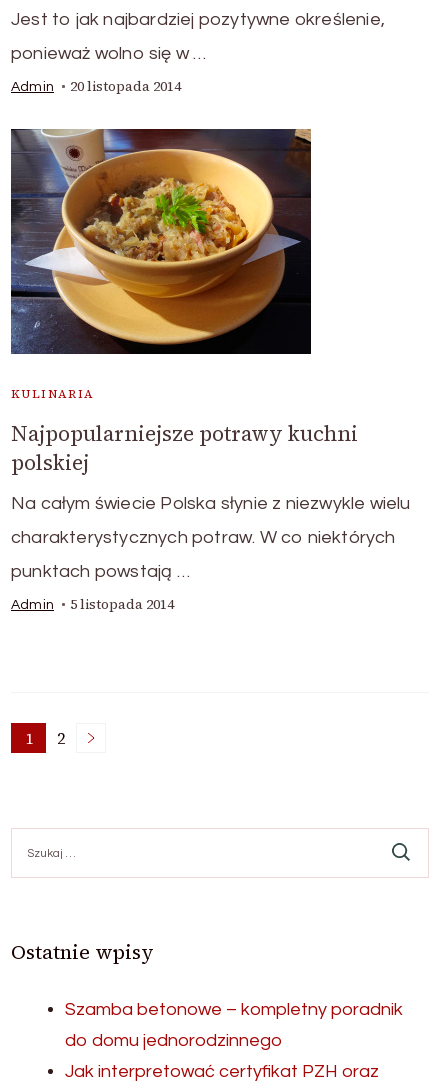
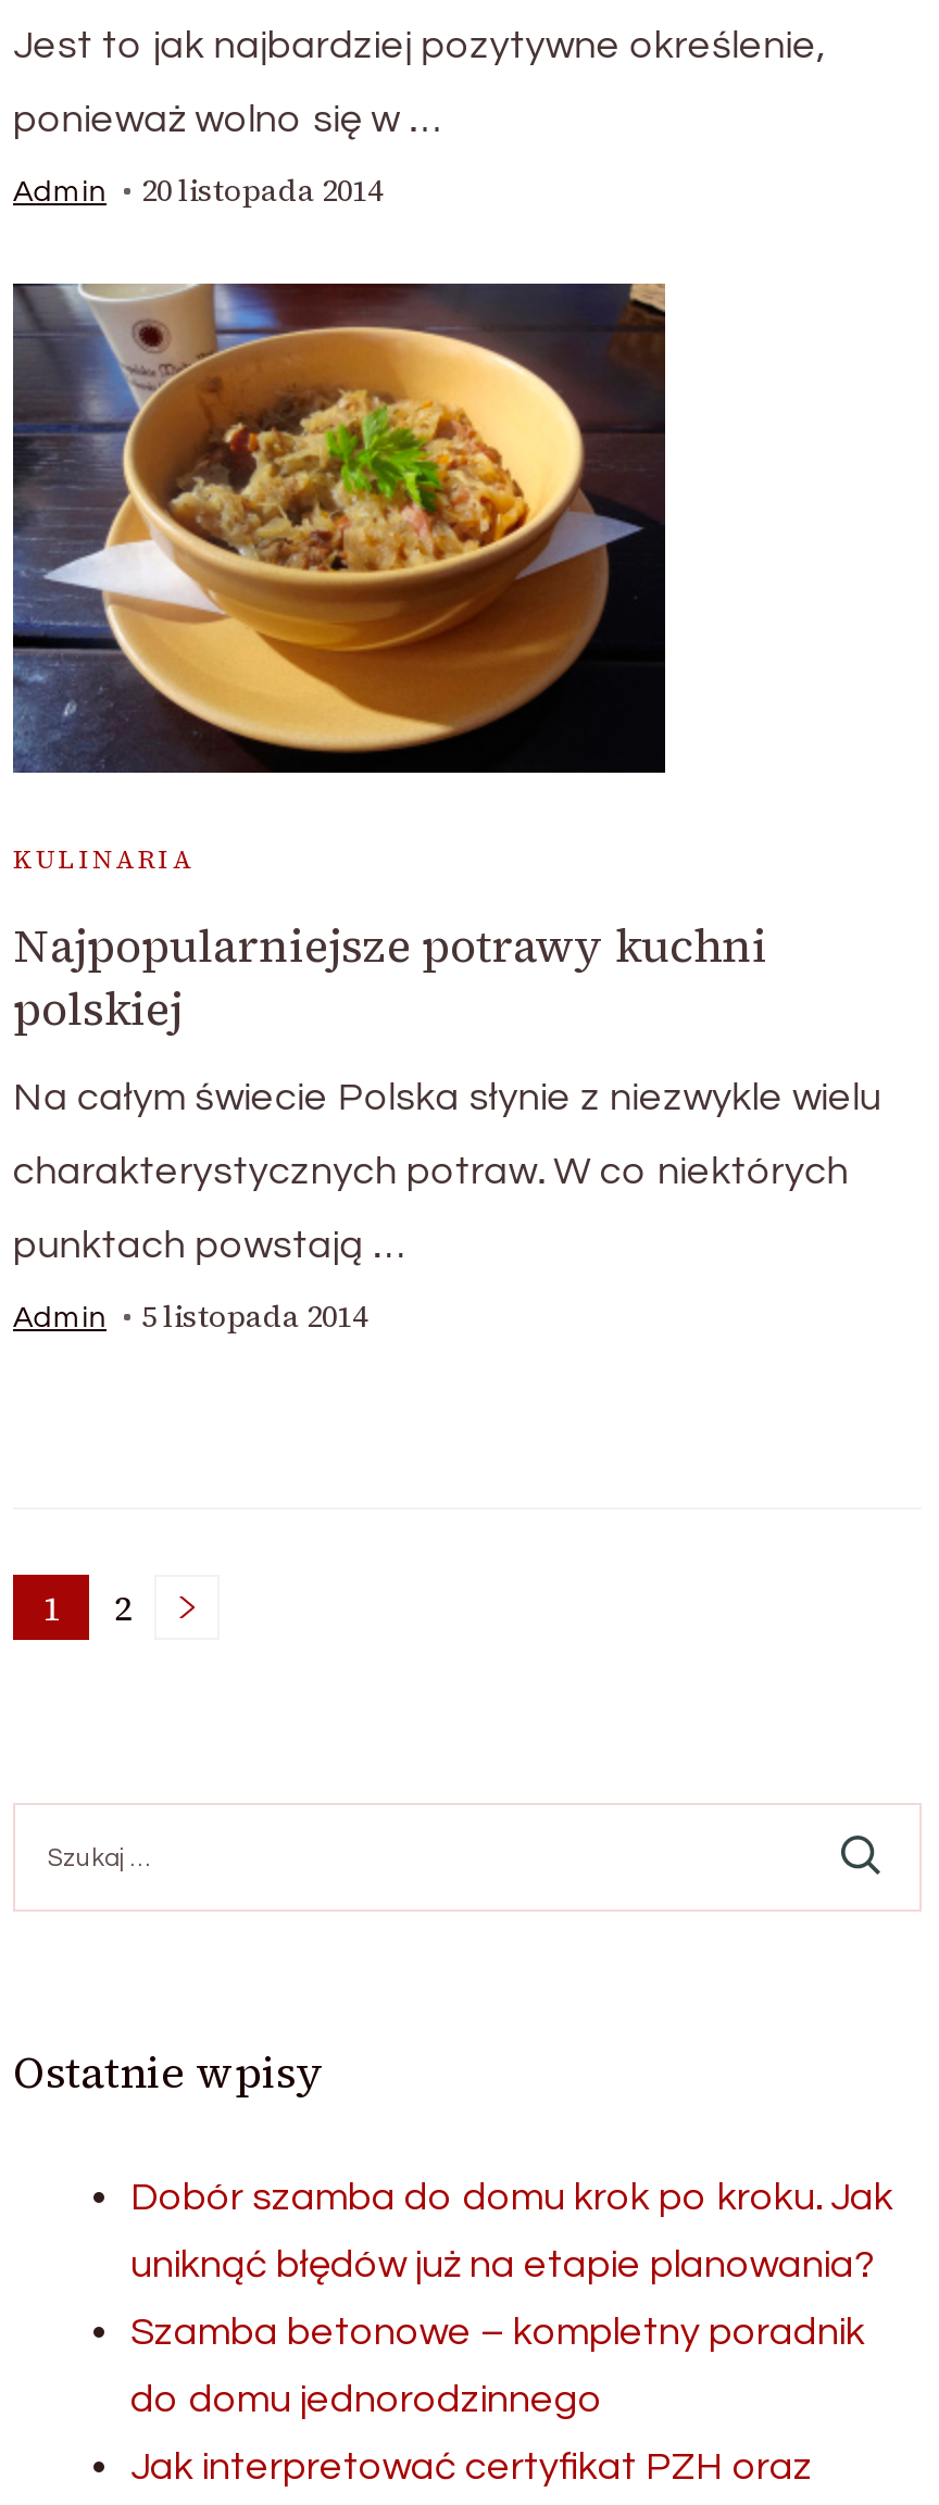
+ Dobór szamba do domu krok po kroku. Jak
+ uniknąć błędów już na etapie planowania?
